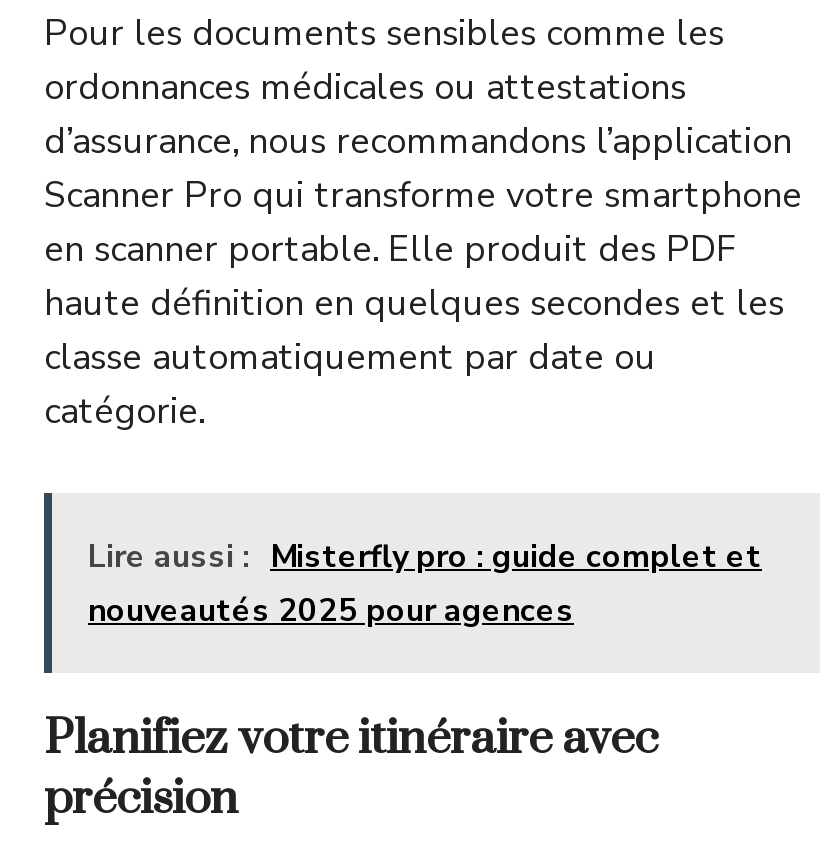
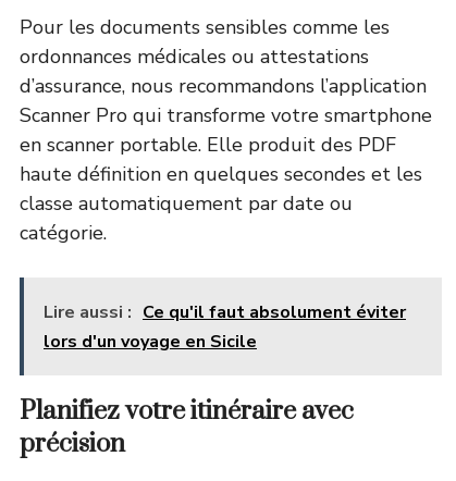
- Lire aussi : Misterfly pro : guide complet et
- nouveautés 2025 pour agences
+ Lire aussi : Ce qu'il faut absolument éviter
+ lors d'un voyage en Sicile
